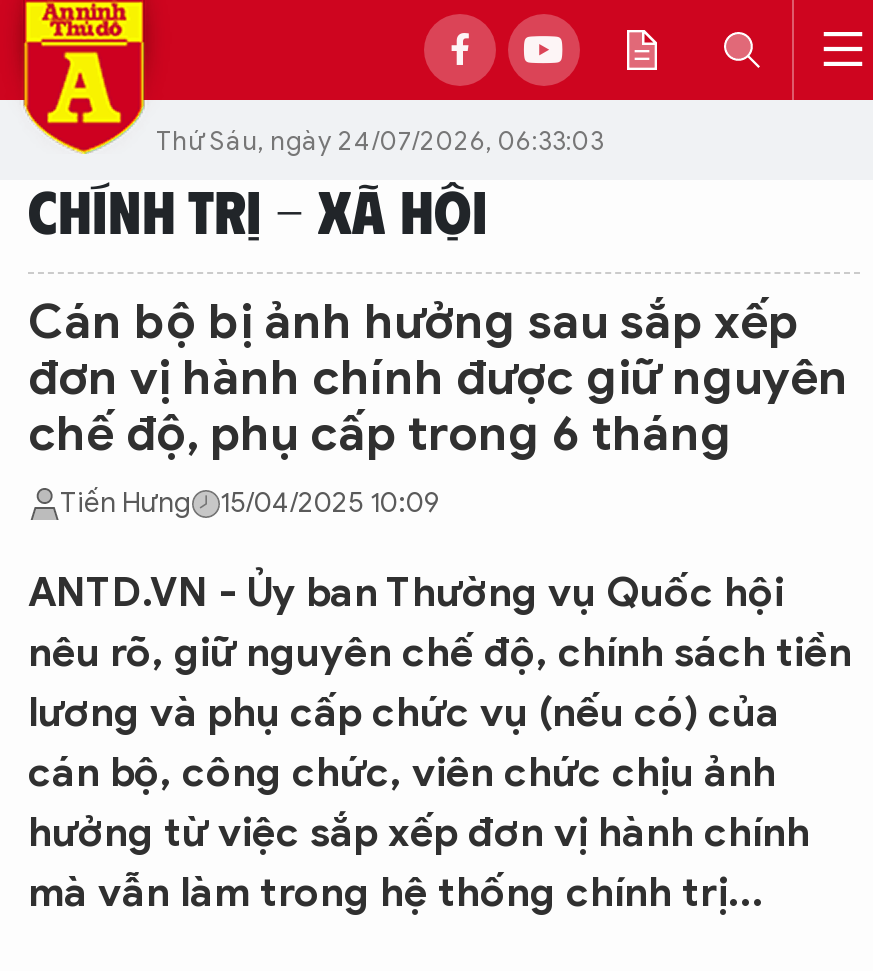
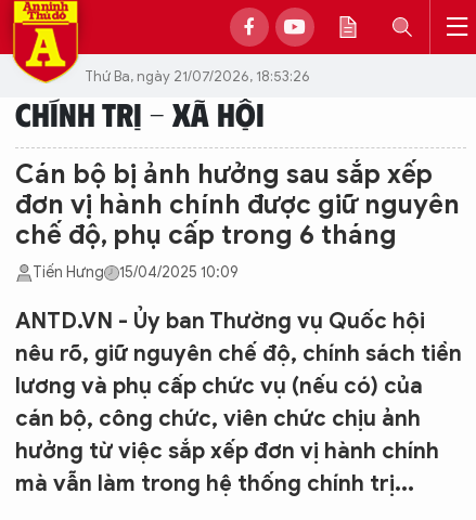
- Thứ Sáu, ngày 24/07/2026, 06:33:03
+ Thứ Ba, ngày 21/07/2026, 18:53:26
